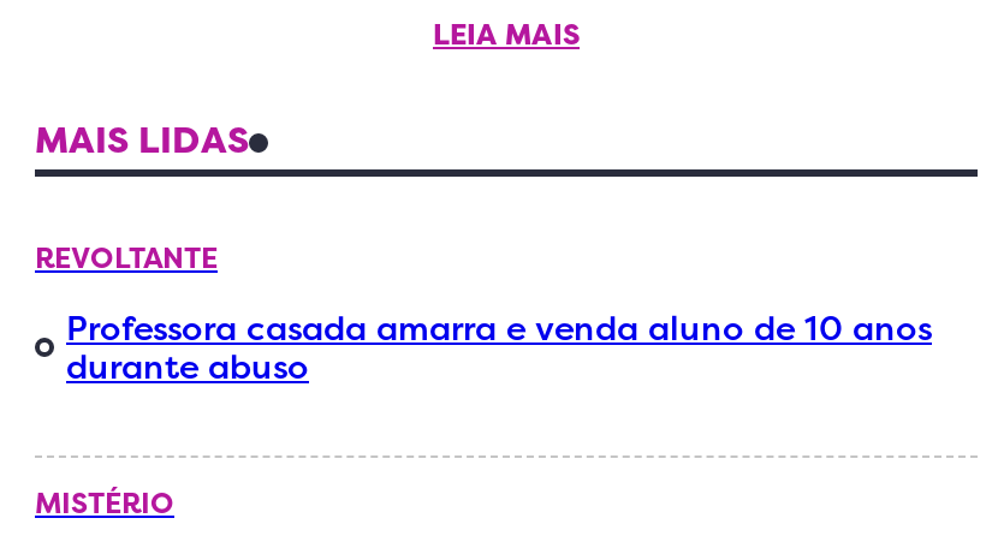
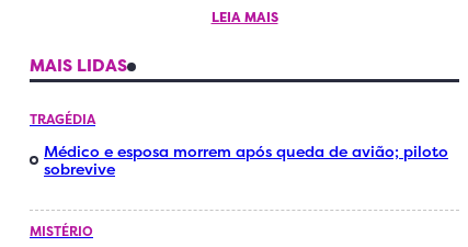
- REVOLTANTE
+ TRAGÉDIA

- Professora casada amarra e venda aluno de 10 anos
- durante abuso
+ Médico e esposa morrem após queda de avião; piloto
+ sobrevive
